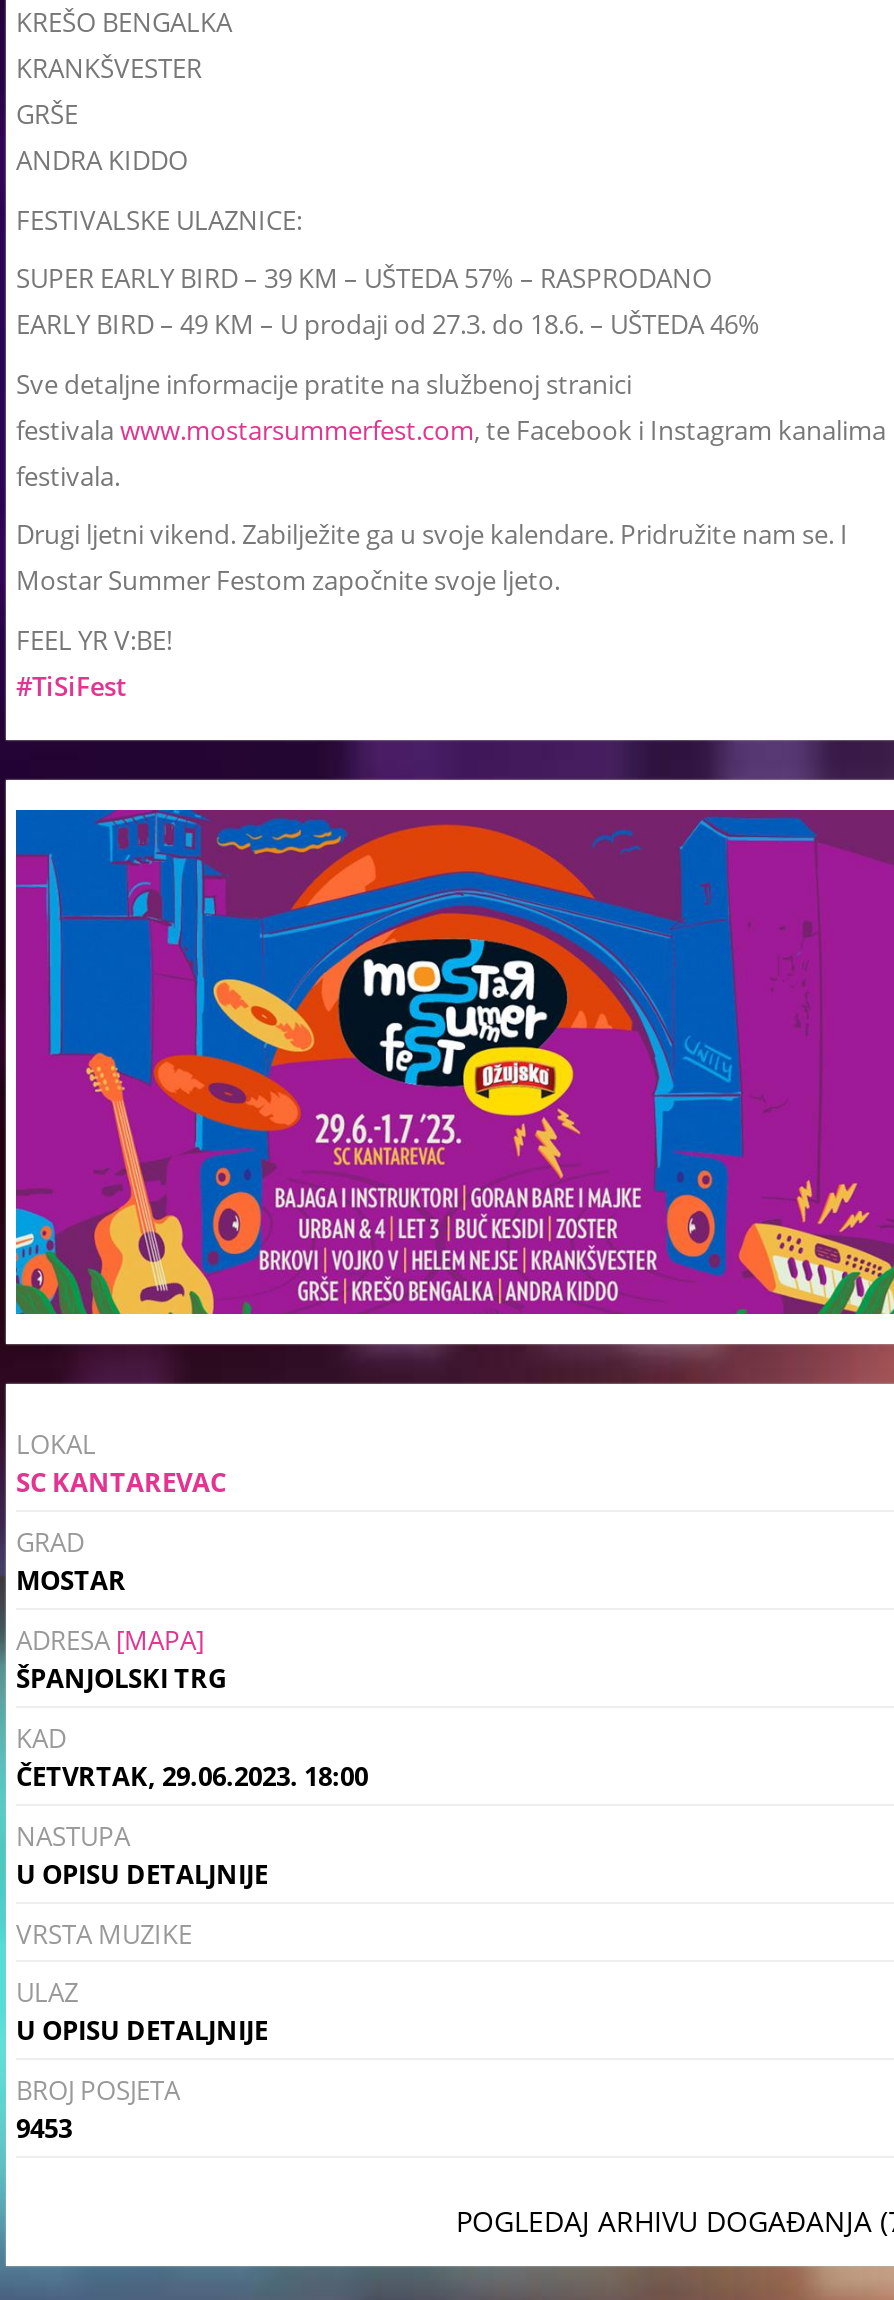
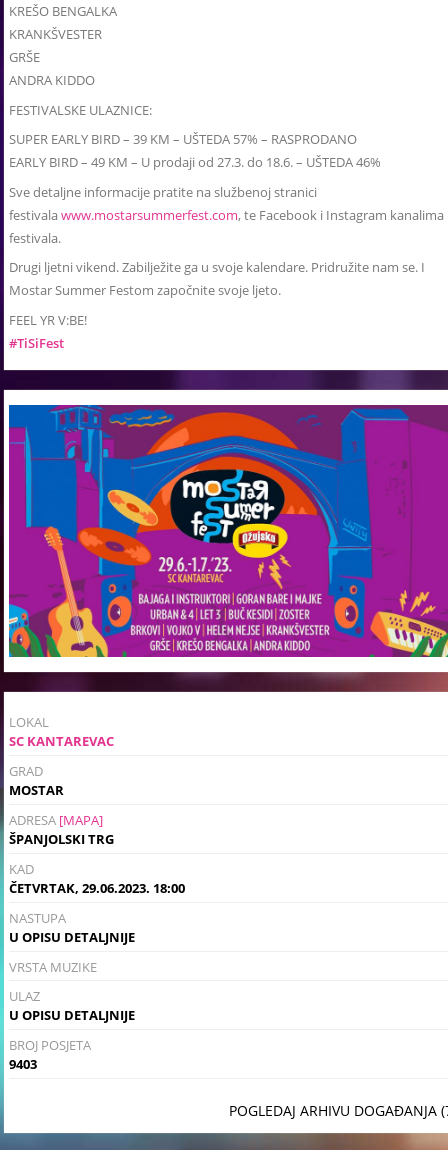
- 9453
+ 9403
